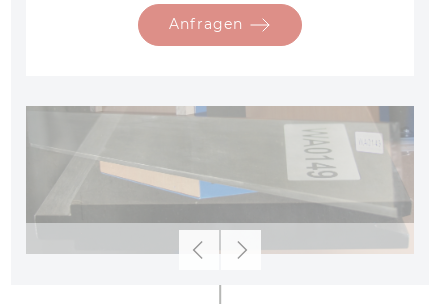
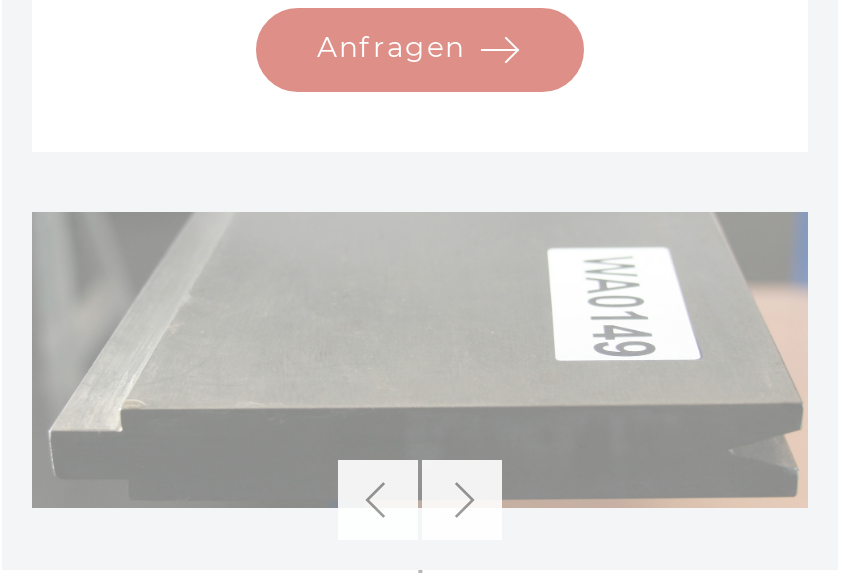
- [image]
+ [image]
